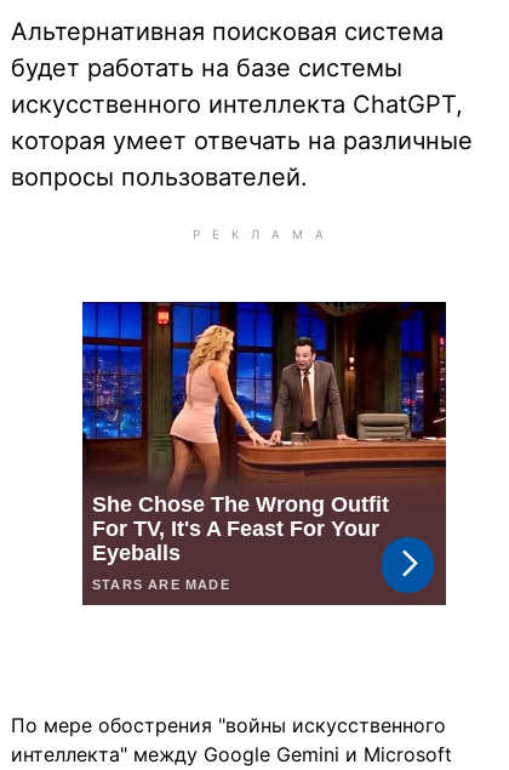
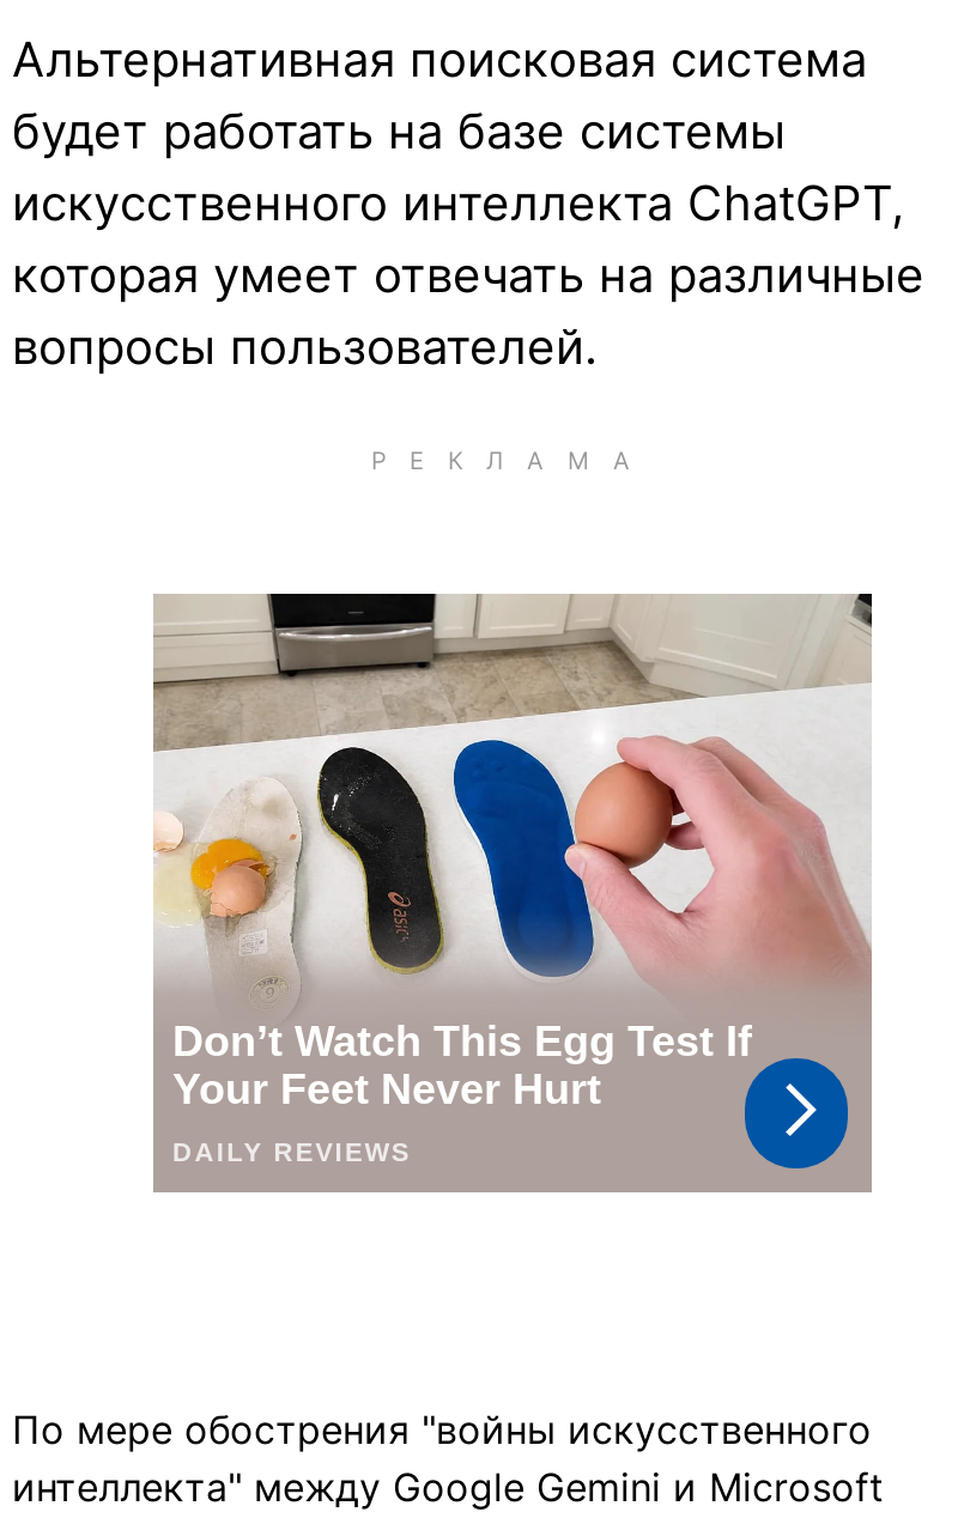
- [image]
+ [image]
